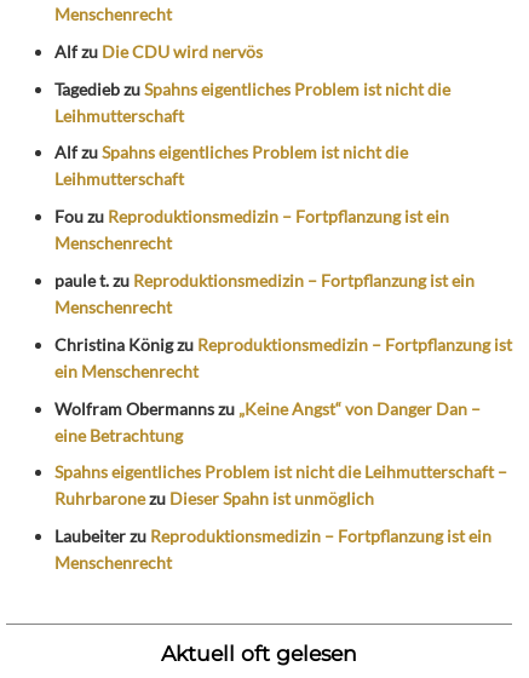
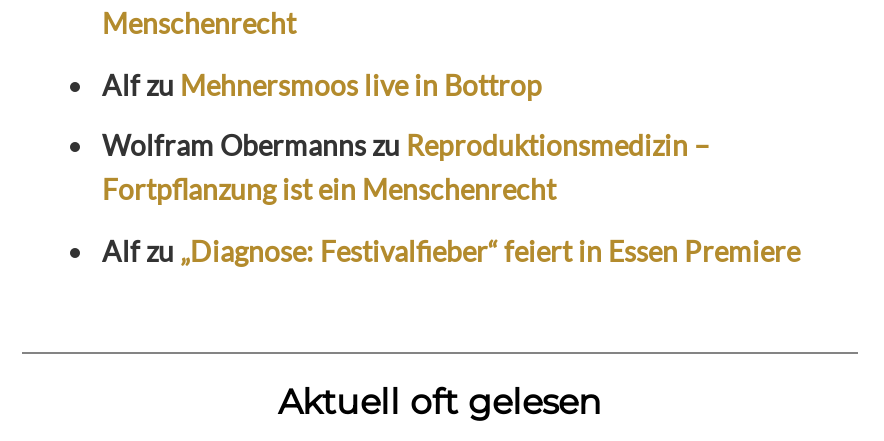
- Alf zu Die CDU wird nervös
- Tagedieb zu Spahns eigentliches Problem ist nicht die
- Leihmutterschaft
- Alf zu Spahns eigentliches Problem ist nicht die
- Leihmutterschaft
- Fou zu Reproduktionsmedizin – Fortpflanzung ist ein
- Menschenrecht
- paule t. zu Reproduktionsmedizin – Fortpflanzung ist ein
- Menschenrecht
- Christina König zu Reproduktionsmedizin – Fortpflanzung ist
- ein Menschenrecht
- Wolfram Obermanns zu „Keine Angst“ von Danger Dan –
- eine Betrachtung
- Spahns eigentliches Problem ist nicht die Leihmutterschaft –
- Ruhrbarone zu Dieser Spahn ist unmöglich
- Laubeiter zu Reproduktionsmedizin – Fortpflanzung ist ein
- Menschenrecht
+ Alf zu Mehnersmoos live in Bottrop
+ Wolfram Obermanns zu Reproduktionsmedizin –
+ Fortpflanzung ist ein Menschenrecht
+ Alf zu „Diagnose: Festivalfieber“ feiert in Essen Premiere
